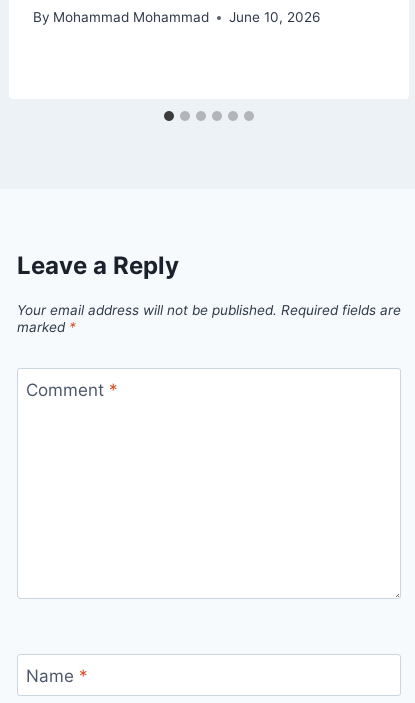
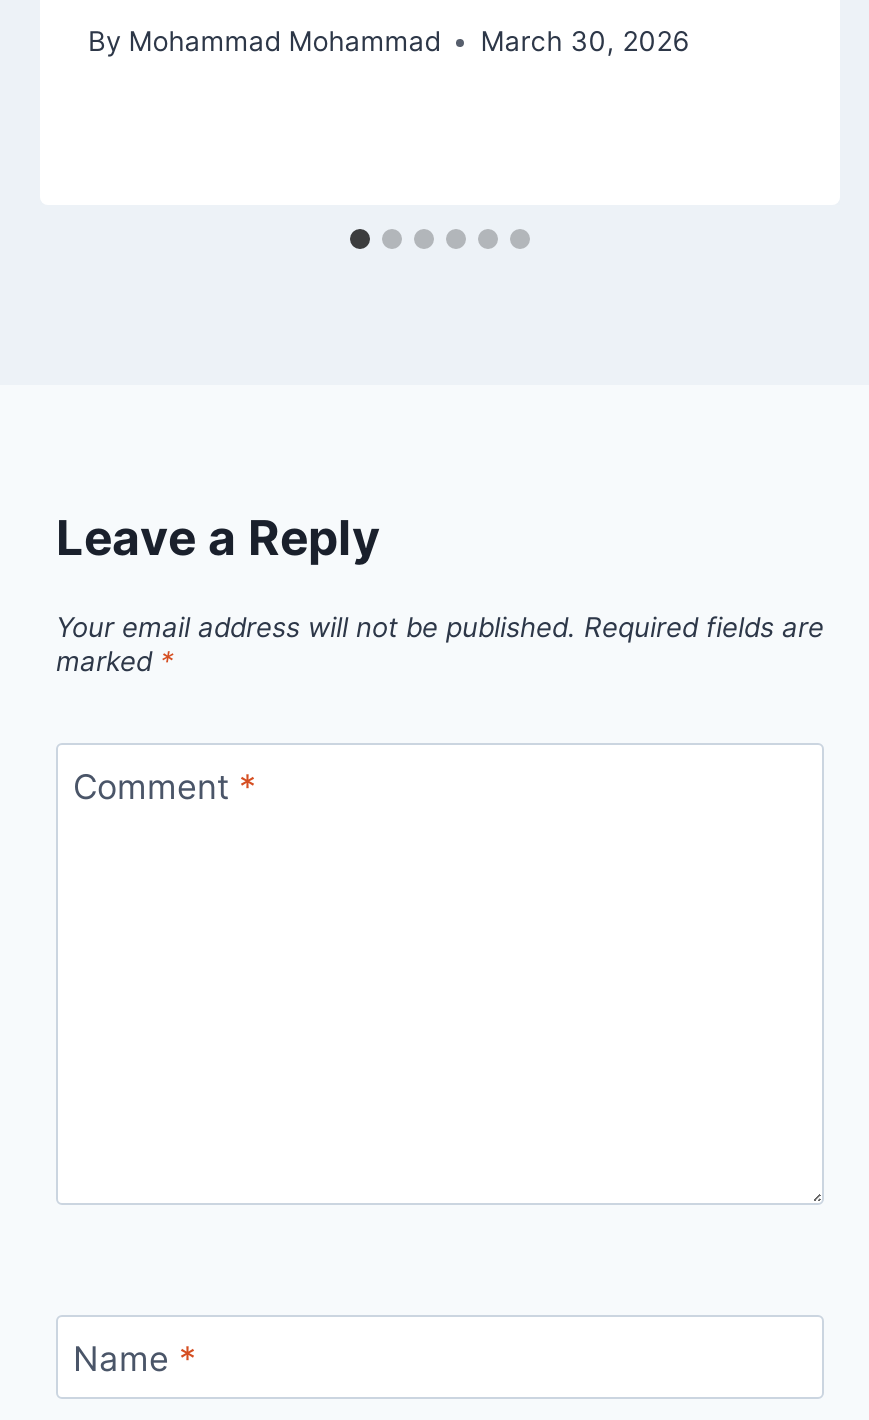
- By Mohammad Mohammad June 10, 2026
+ By Mohammad Mohammad March 30, 2026
